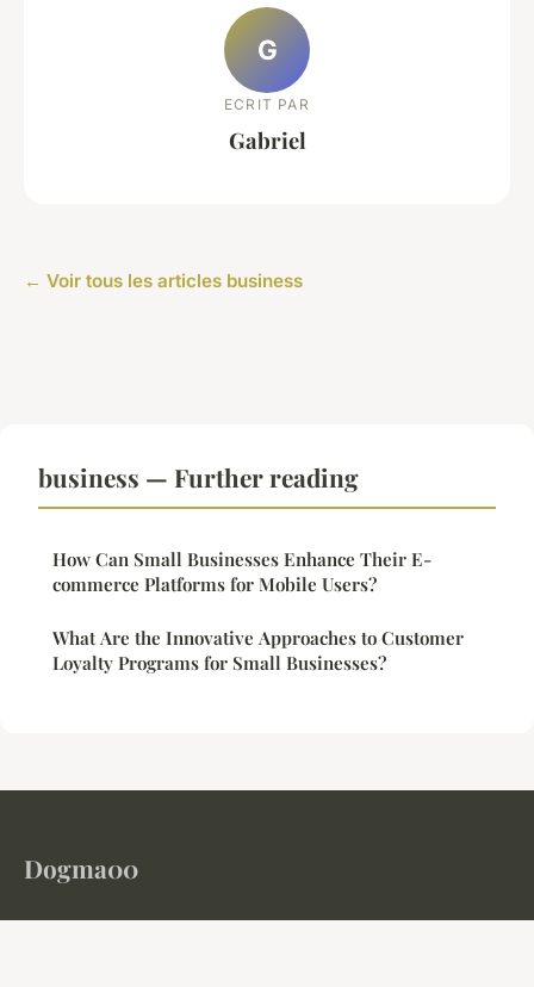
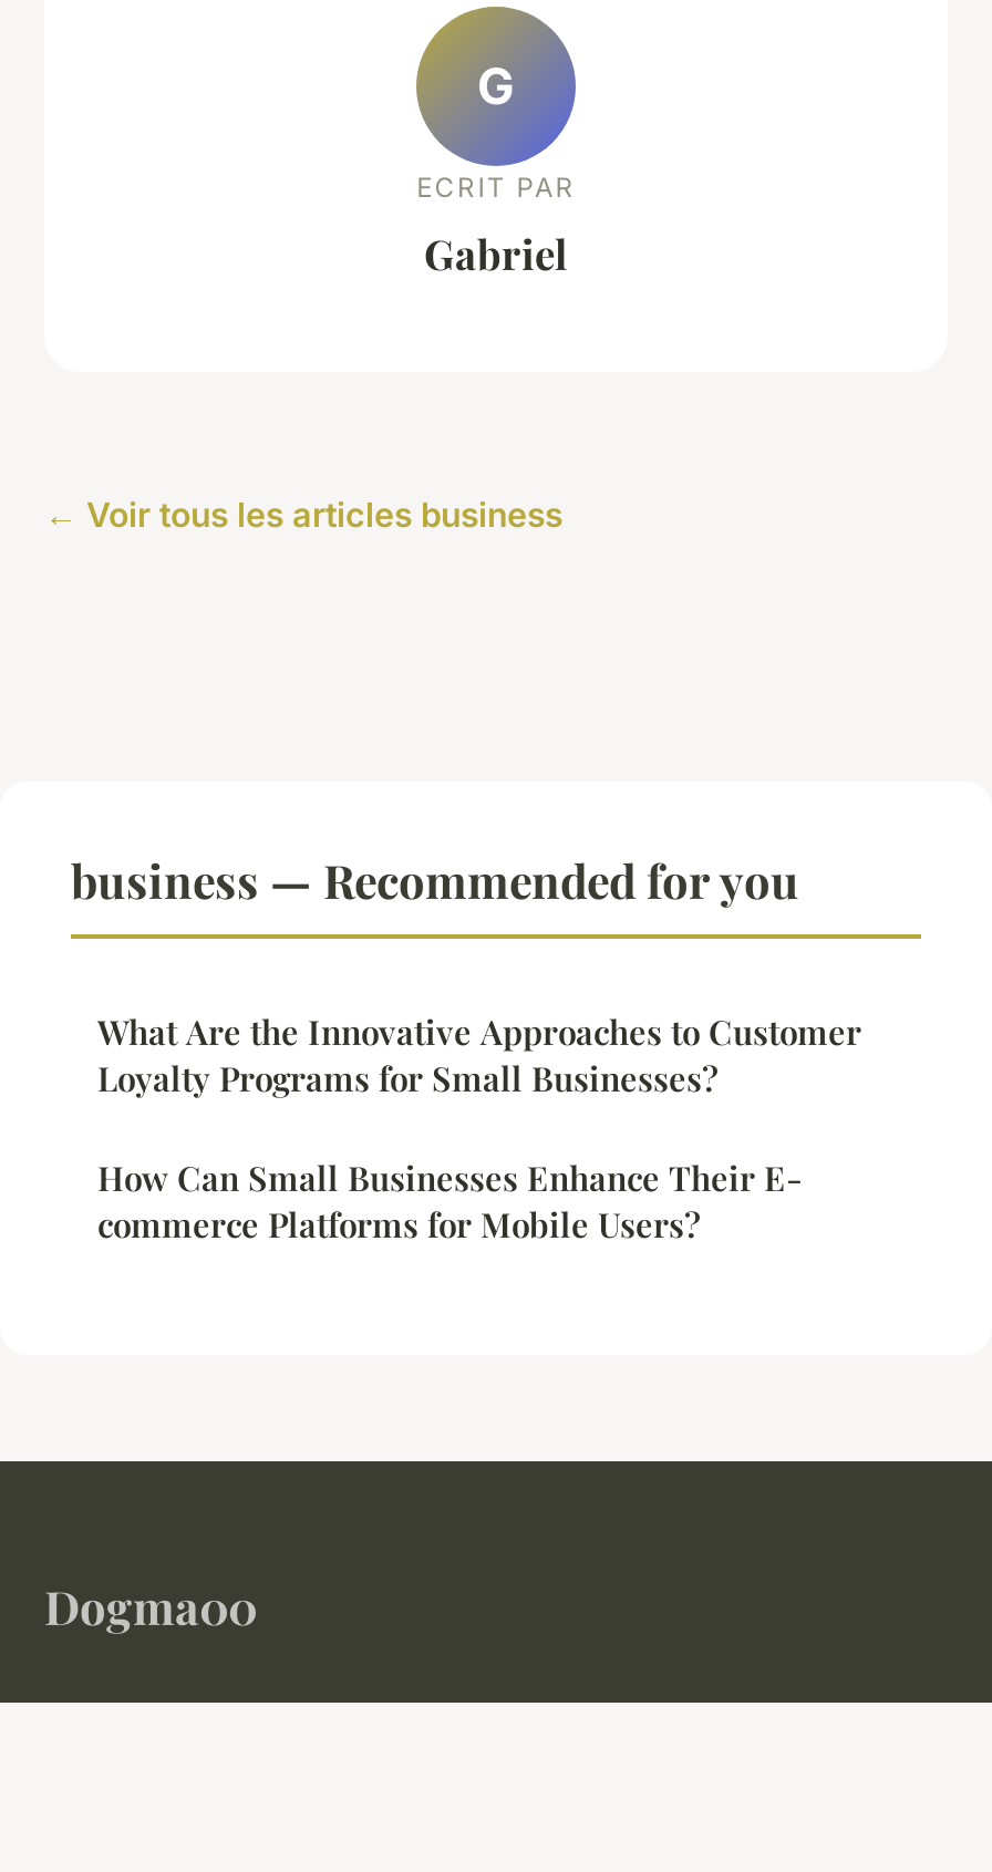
- business — Further reading
+ business — Recommended for you

moved down: How Can Small Businesses Enhance Their E- | commerce Platforms for Mobile Users?

moved up: What Are the Innovative Approaches to Customer | Loyalty Programs for Small Businesses?
